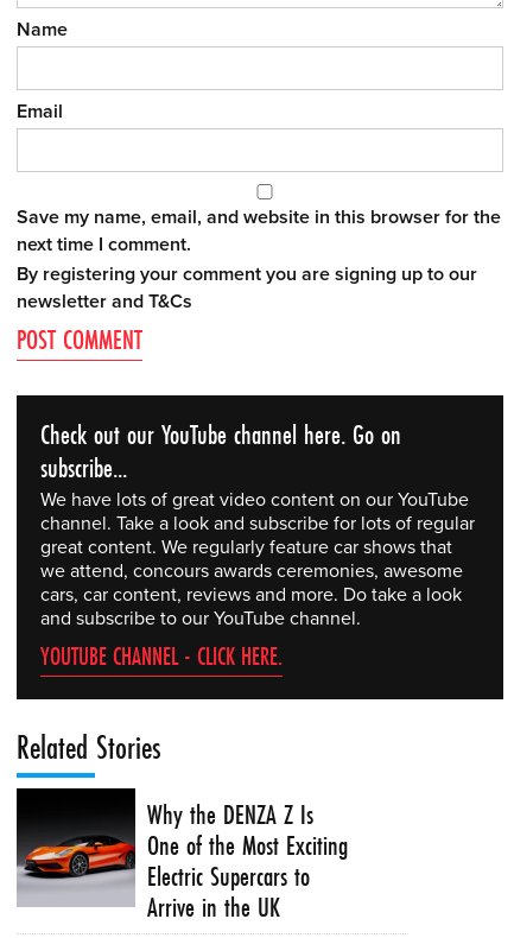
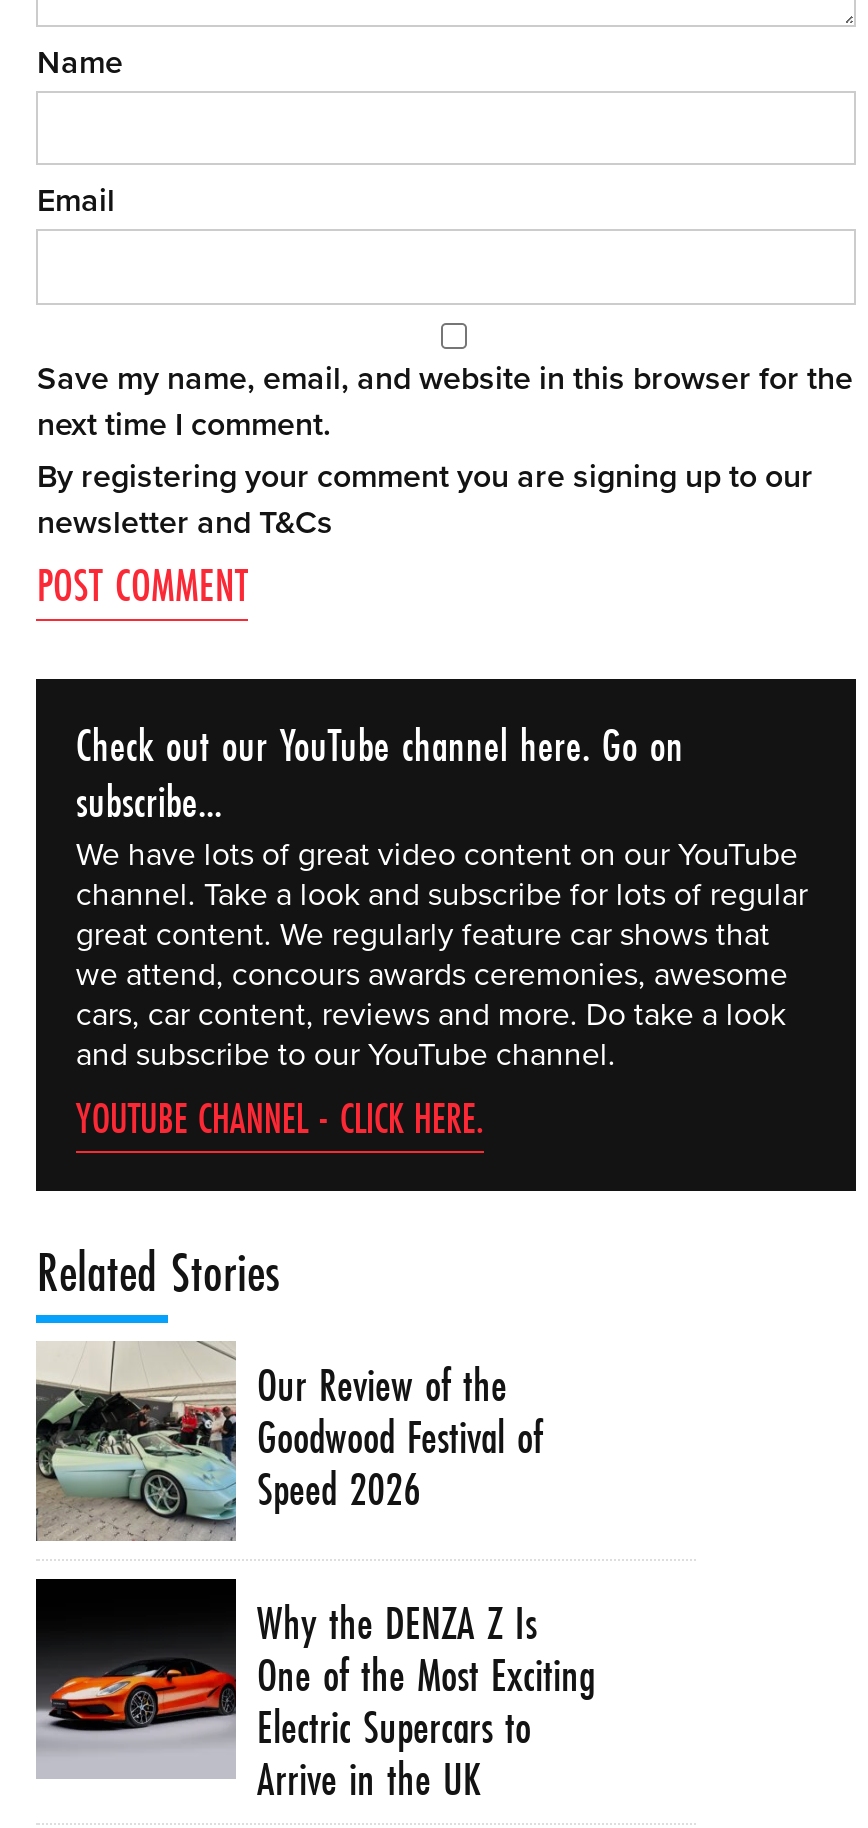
+ [image]
+ Our Review of the
+ Goodwood Festival of
+ Speed 2026
